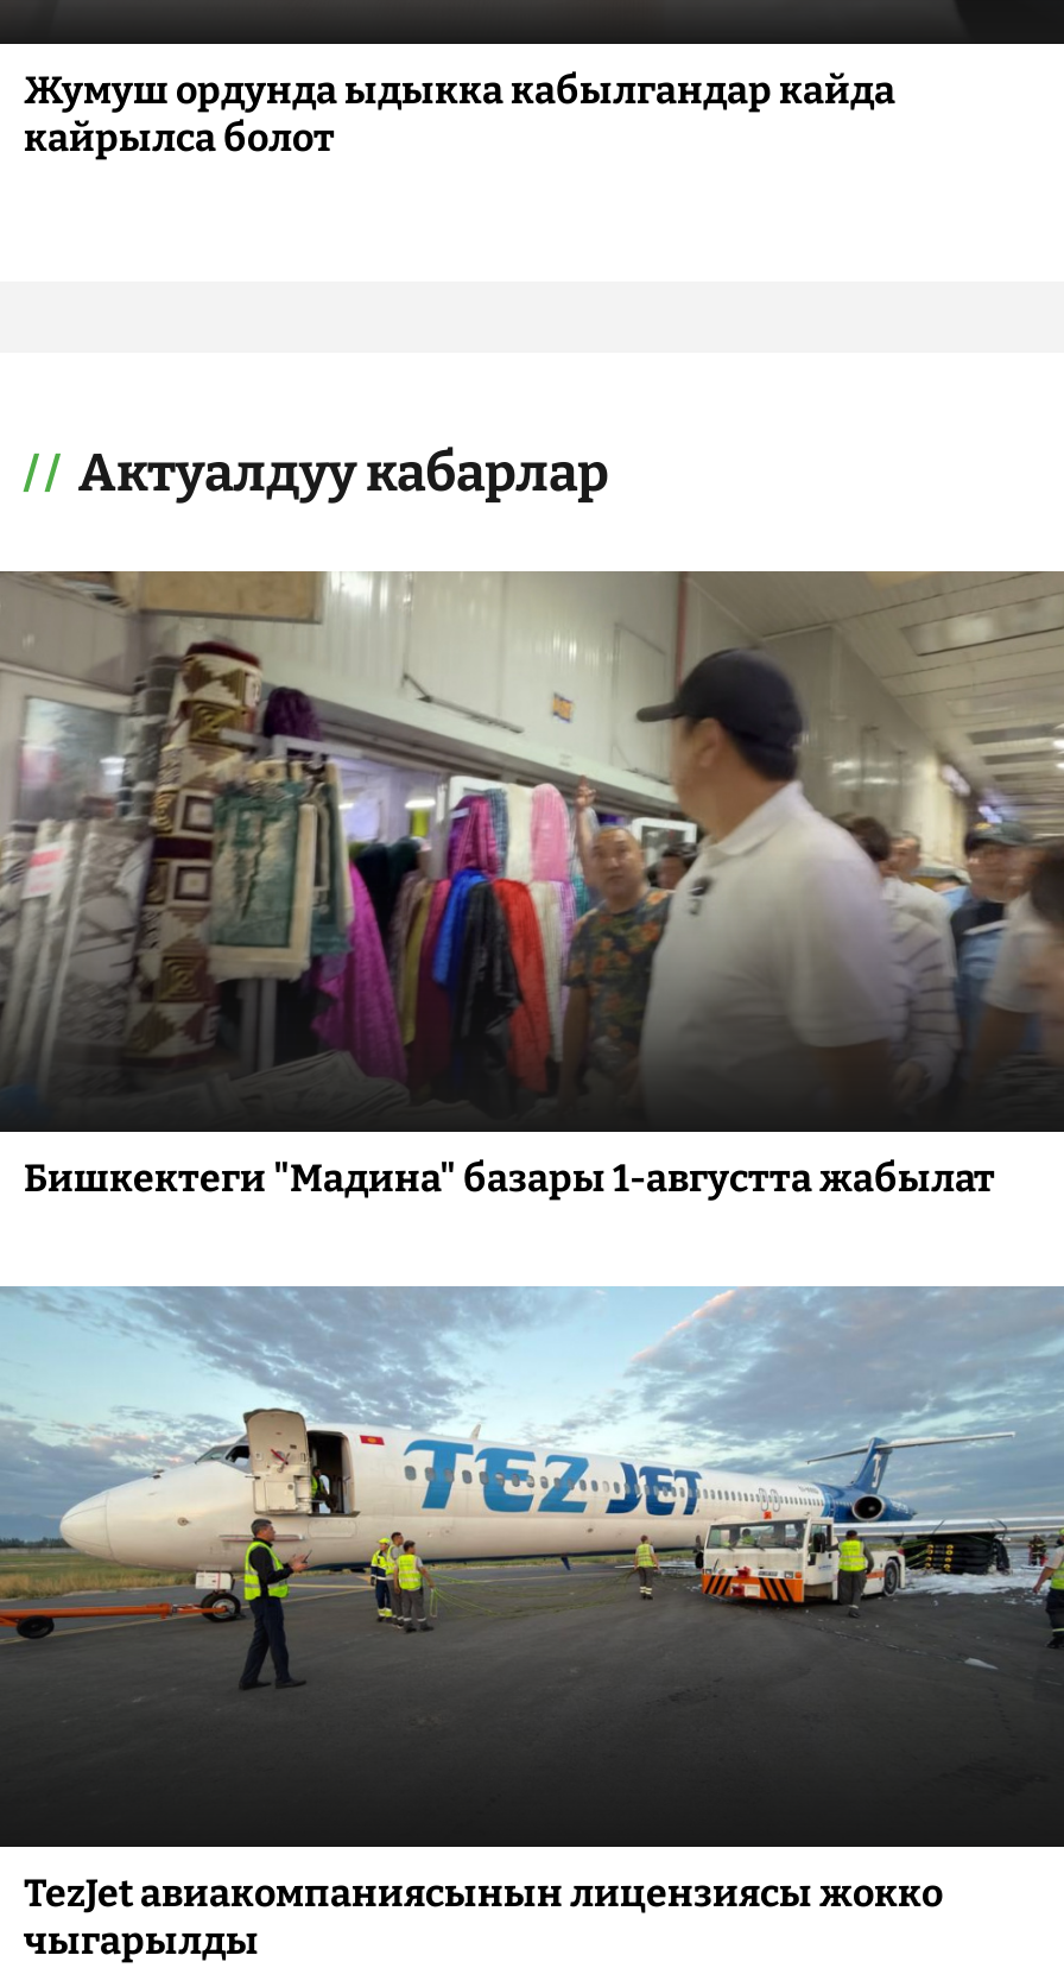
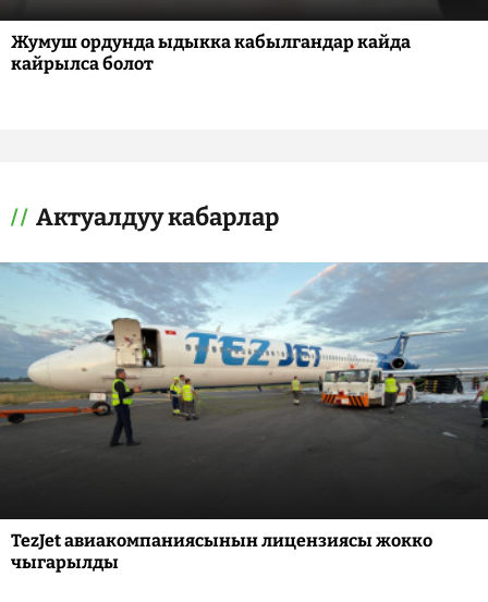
- [image]
- Бишкектеги "Мадина" базары 1-августта жабылат
